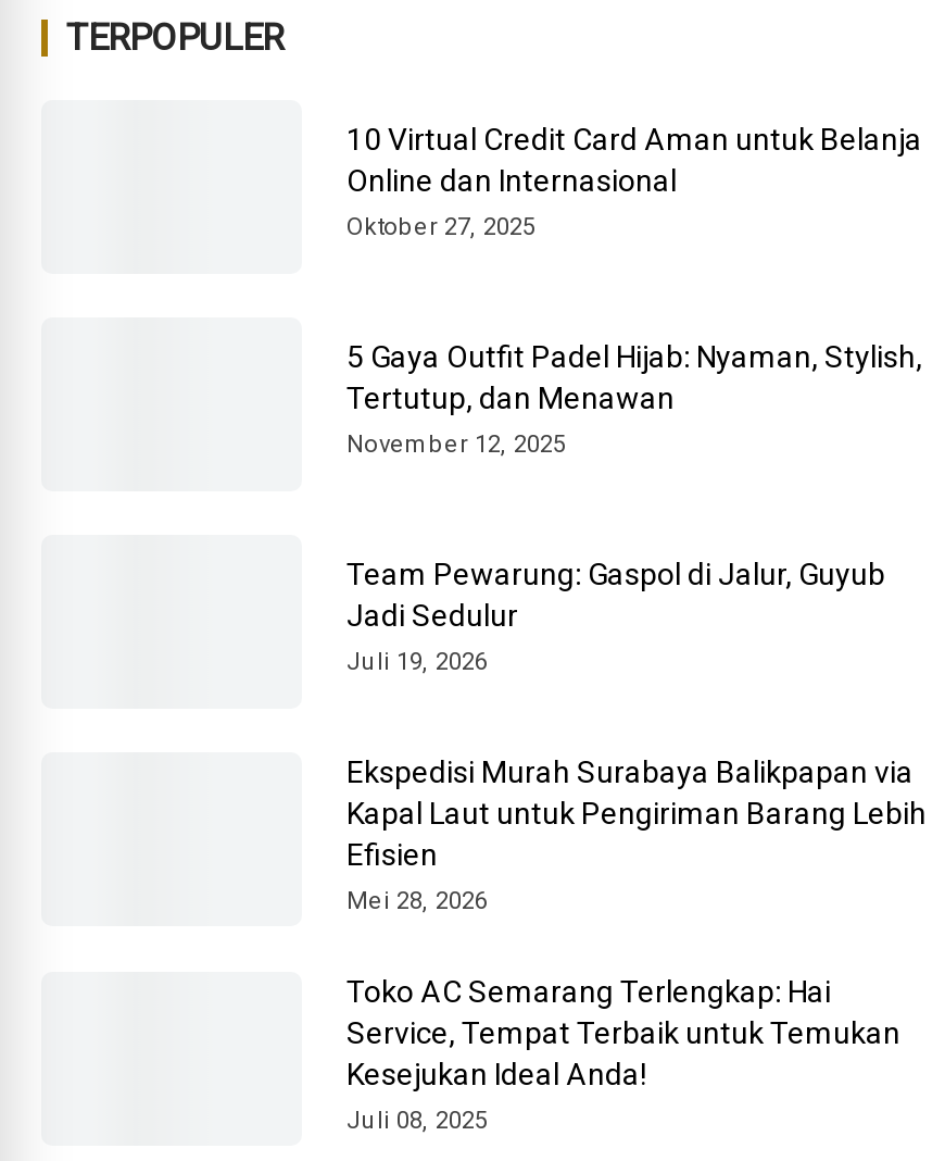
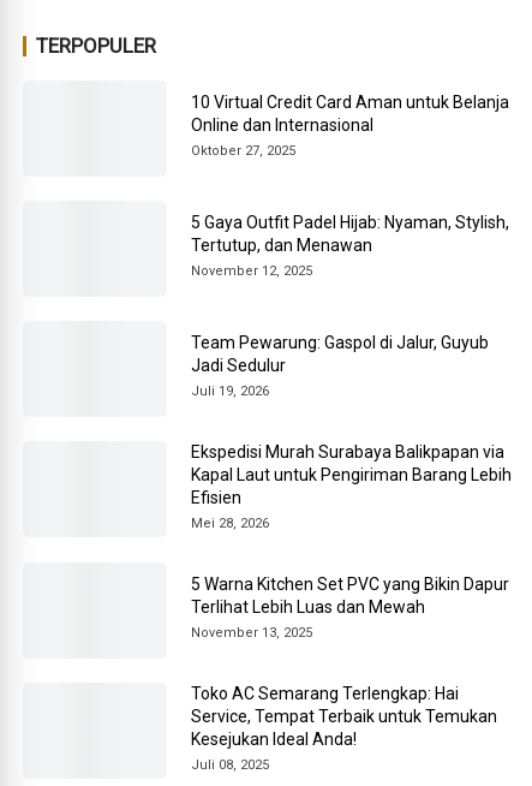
+ 5 Warna Kitchen Set PVC yang Bikin Dapur
+ Terlihat Lebih Luas dan Mewah
+ November 13, 2025
